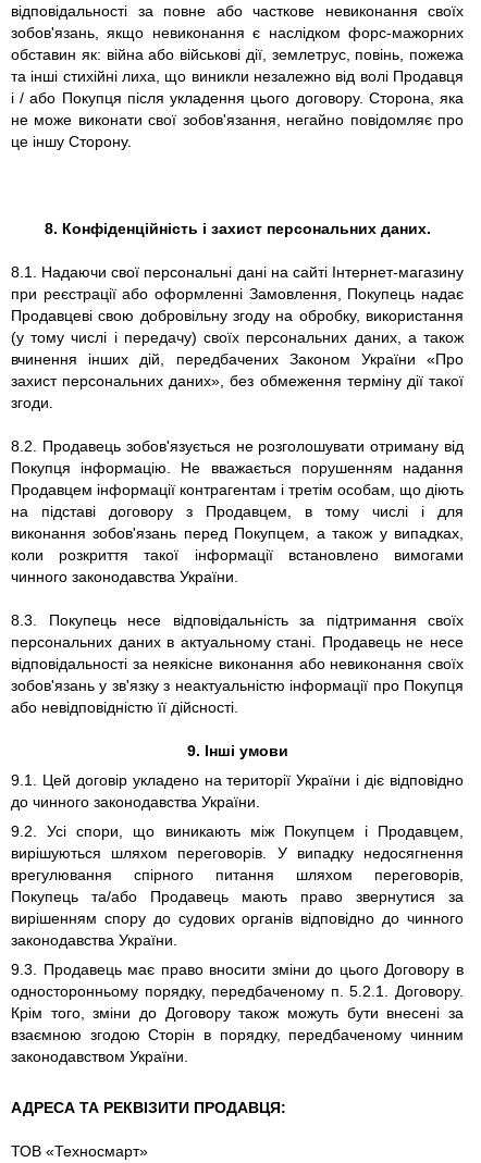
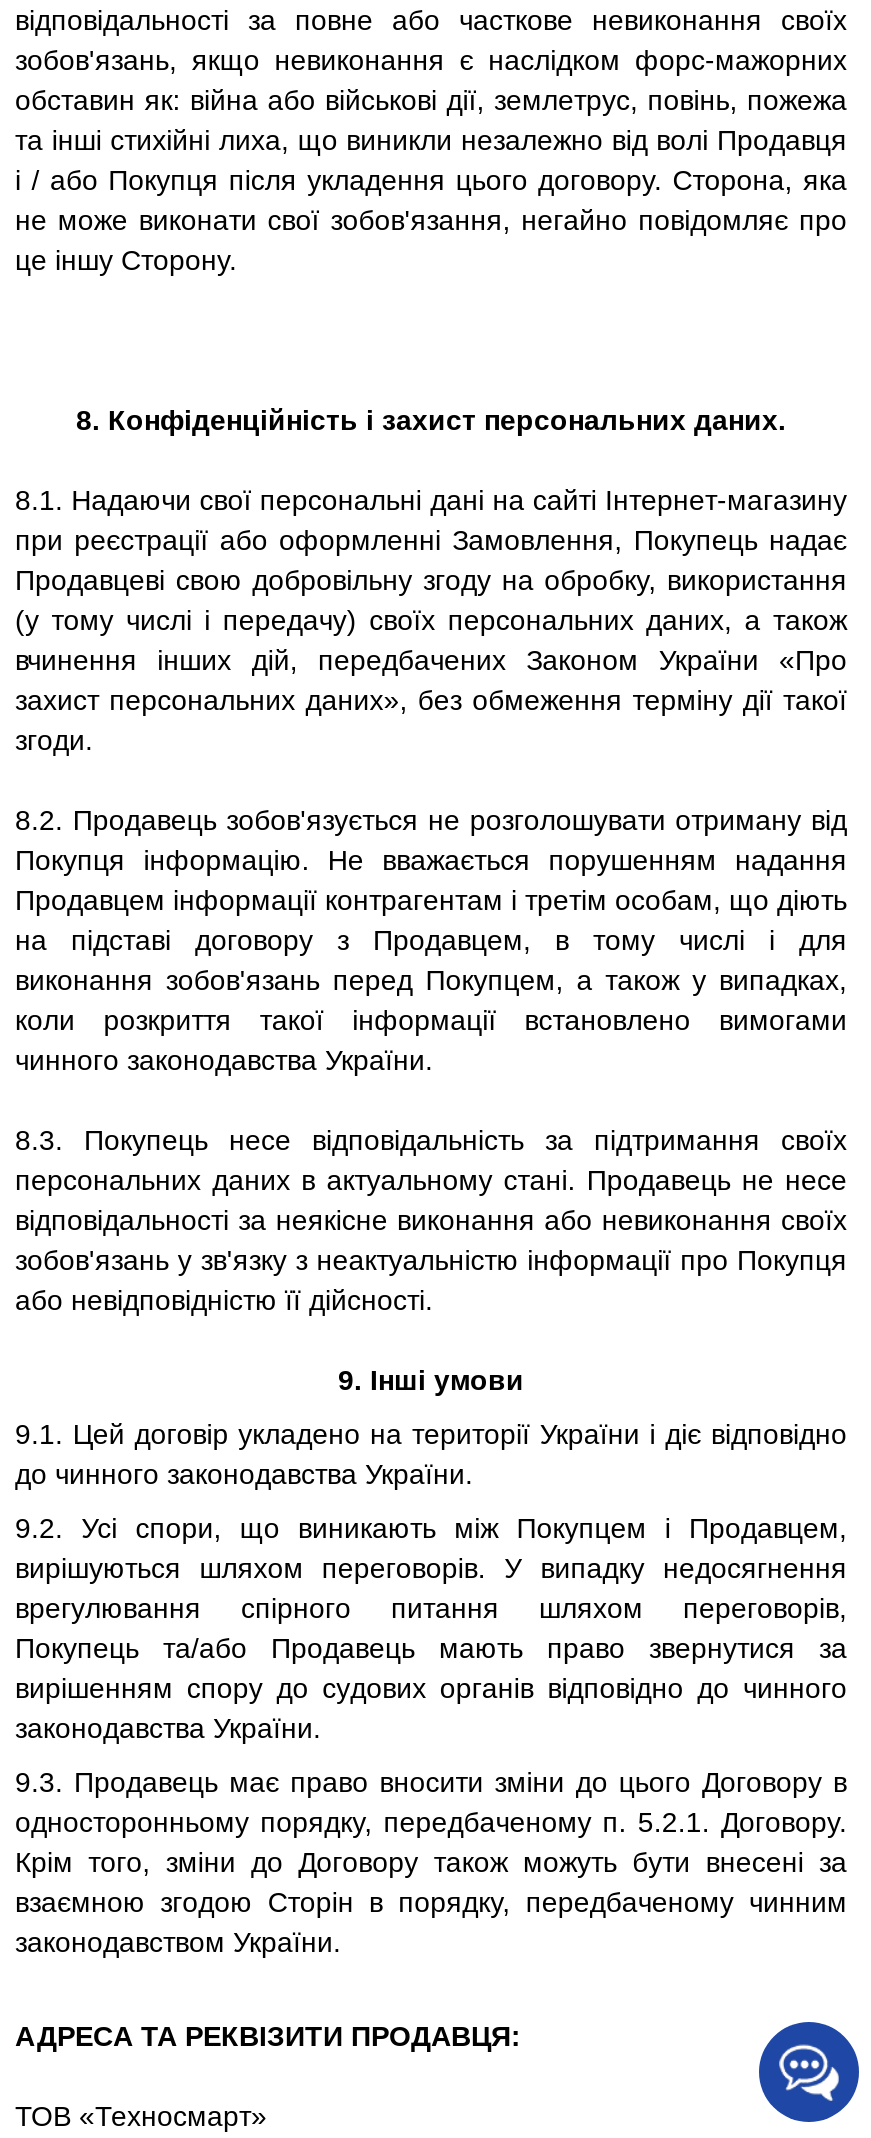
+ [image]
